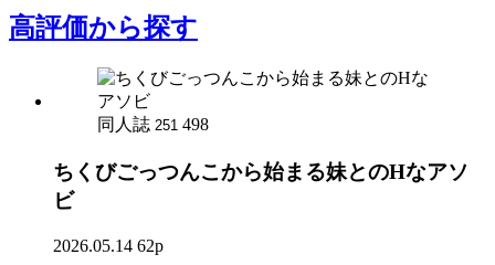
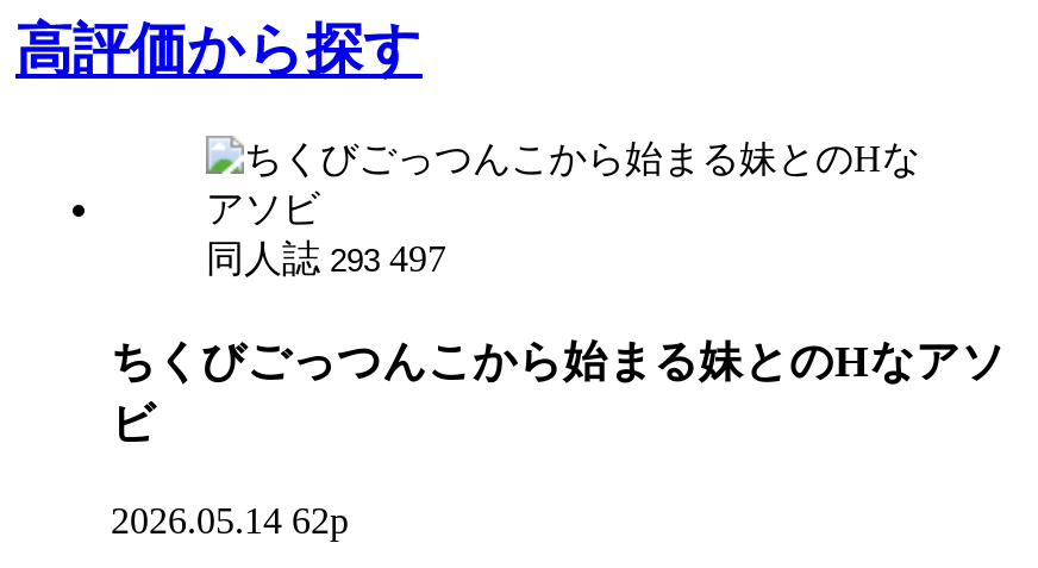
- 同人誌 251 498
+ 同人誌 293 497
